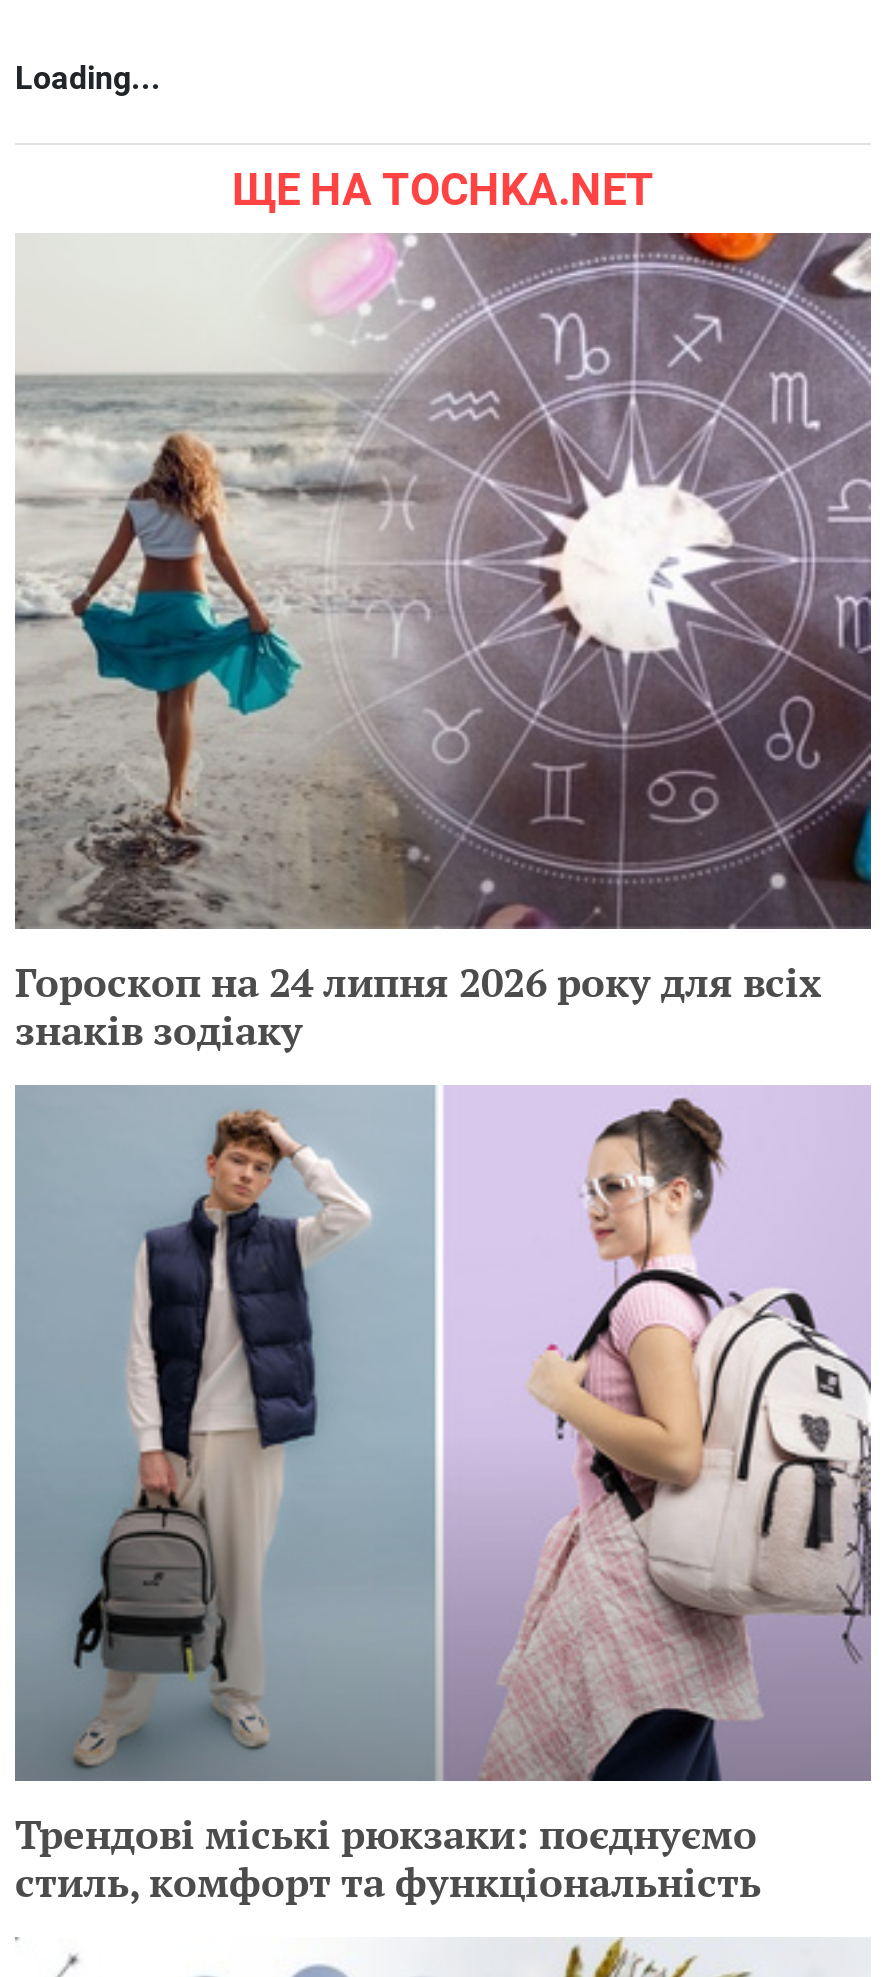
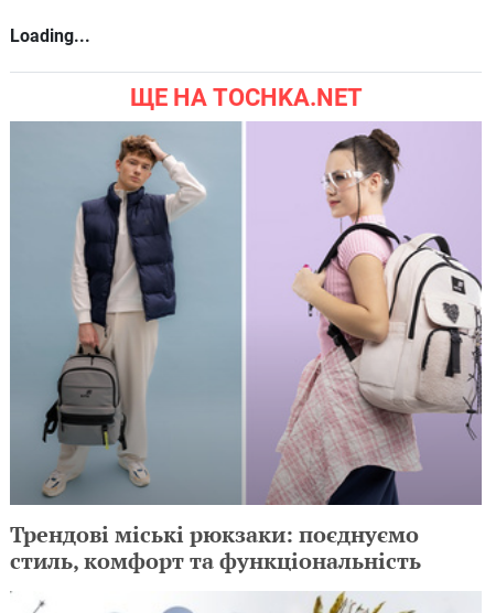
- [image]
- Гороскоп на 24 липня 2026 року для всіх
- знаків зодіаку
